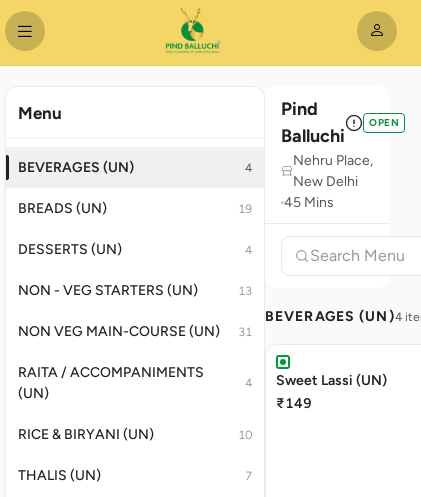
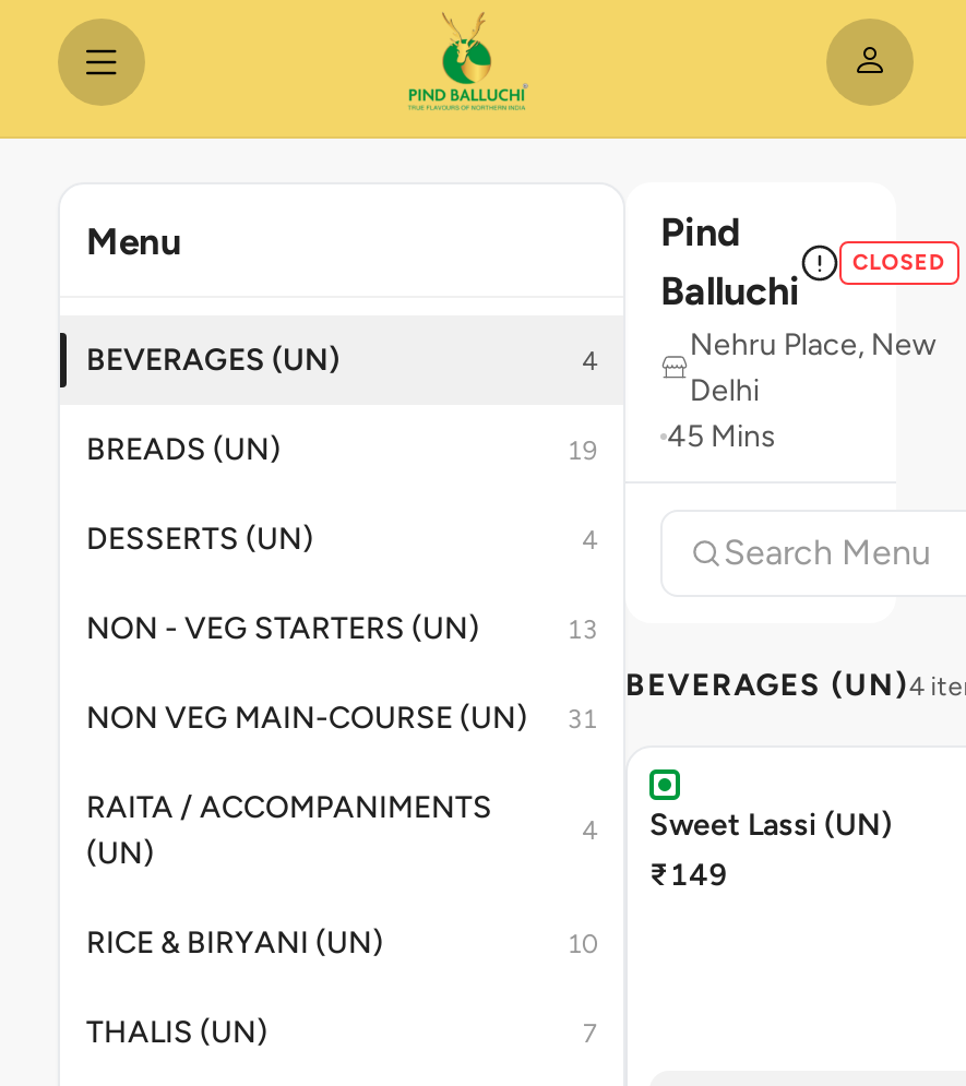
- OPEN
+ CLOSED
